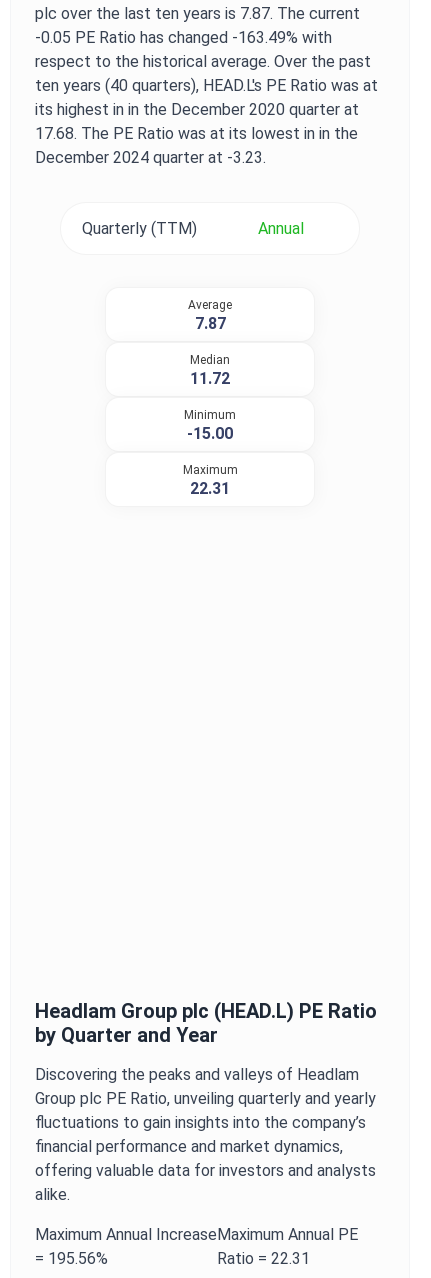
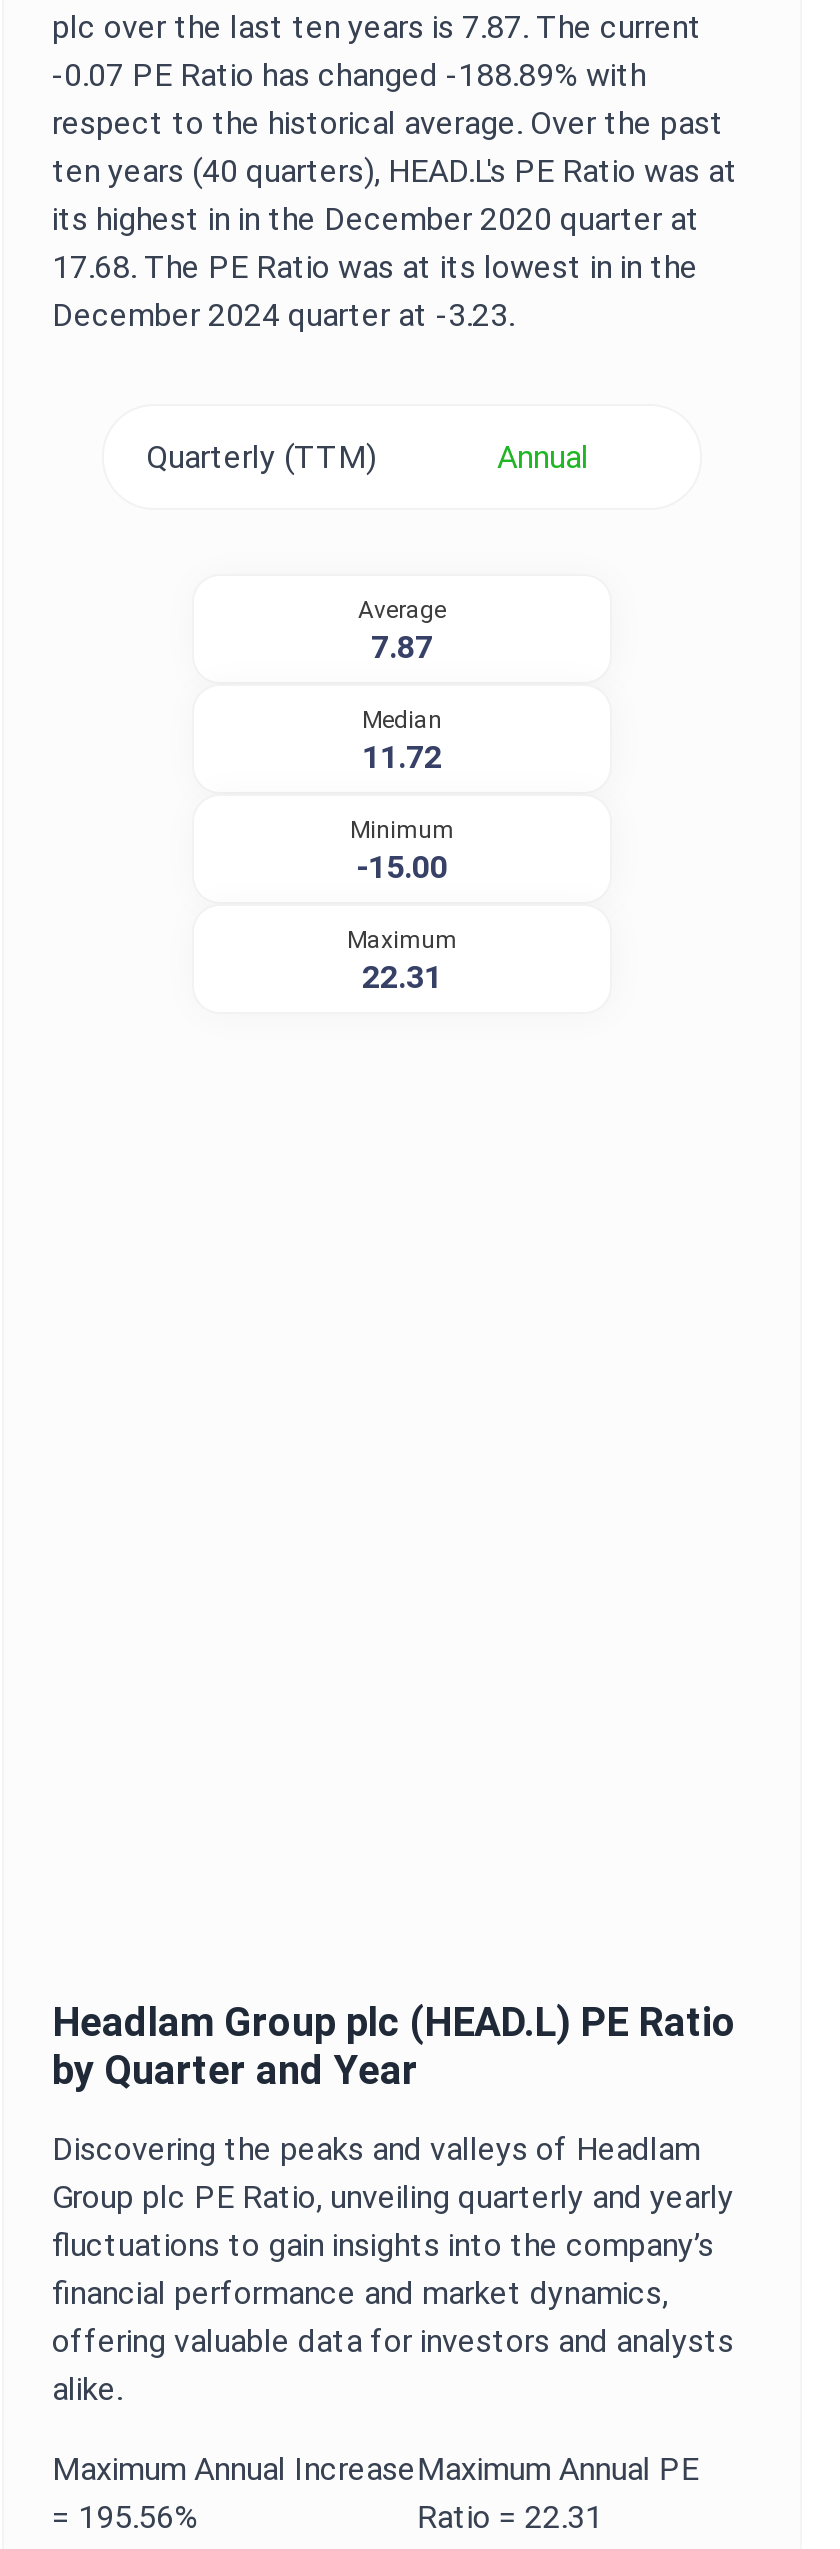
- -0.05 PE Ratio has changed -163.49% with
+ -0.07 PE Ratio has changed -188.89% with
